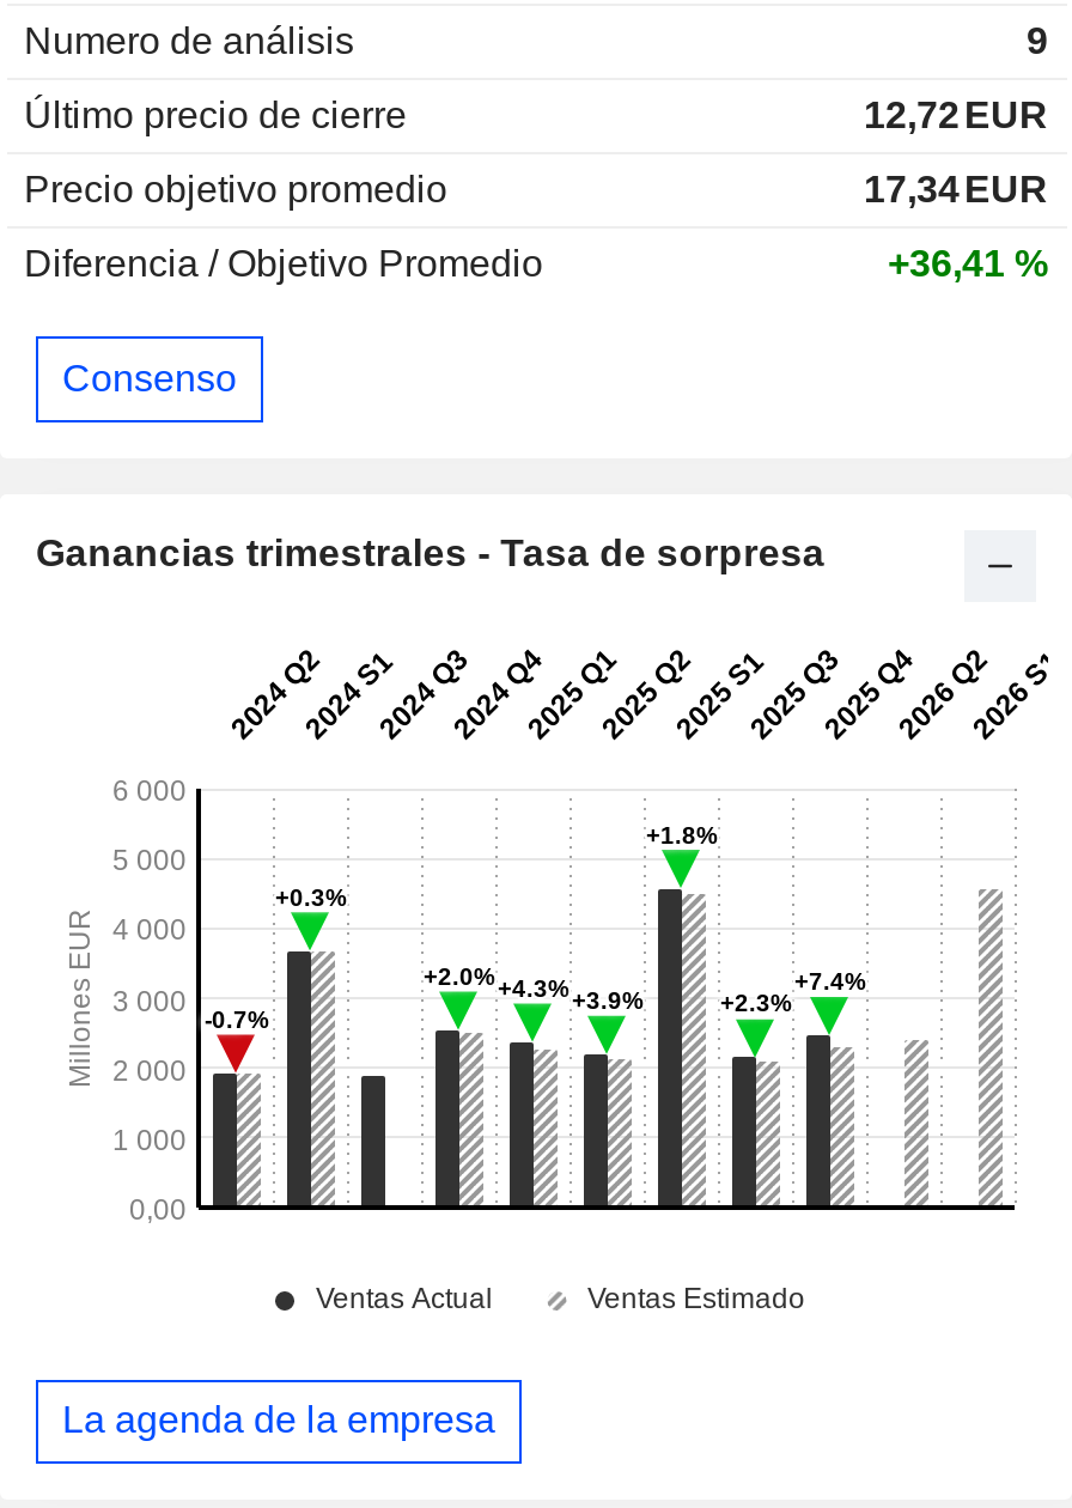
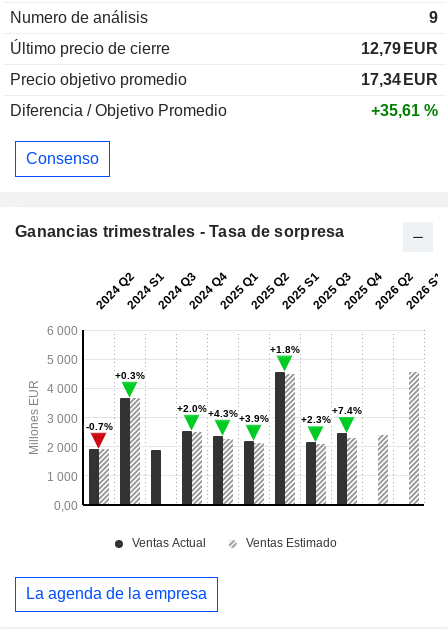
- 12,72 EUR
+ 12,79 EUR

- +36,41 %
+ +35,61 %
